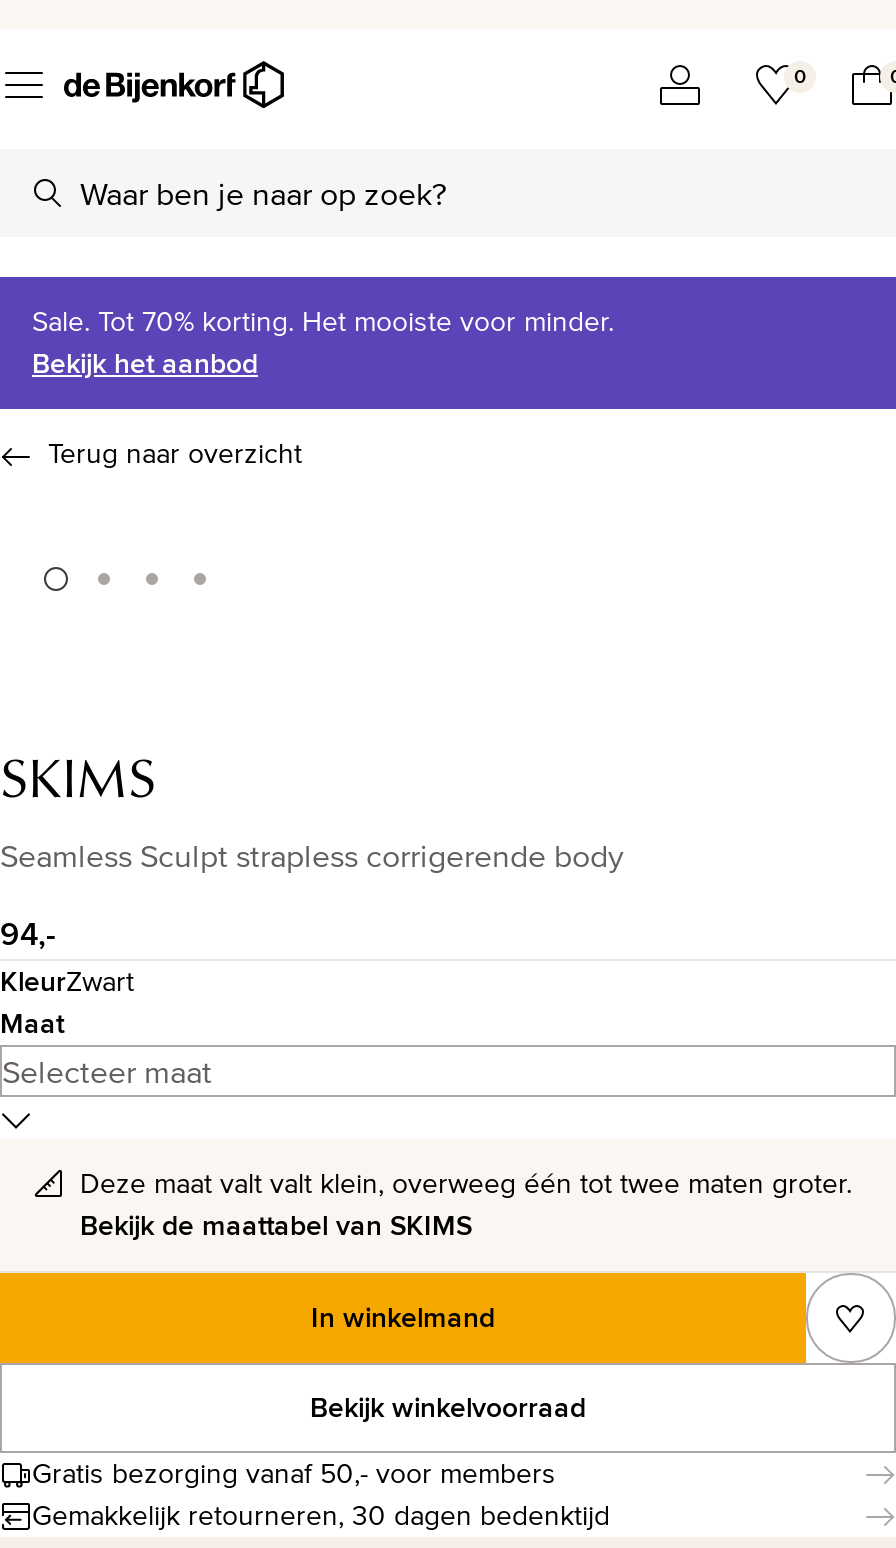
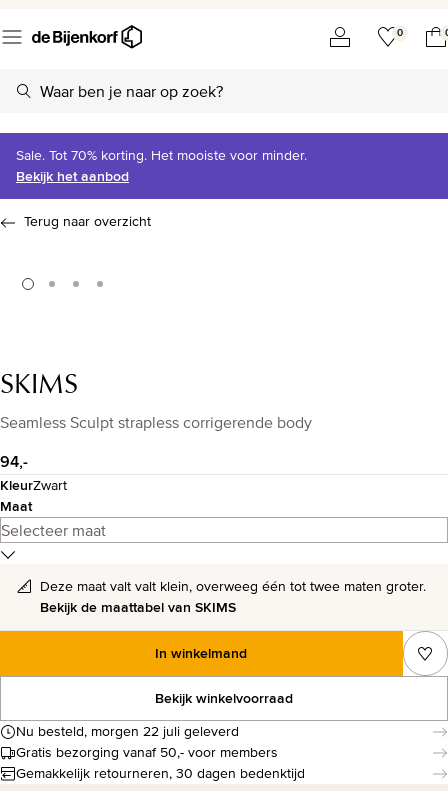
+ Nu besteld, morgen 22 juli geleverd
